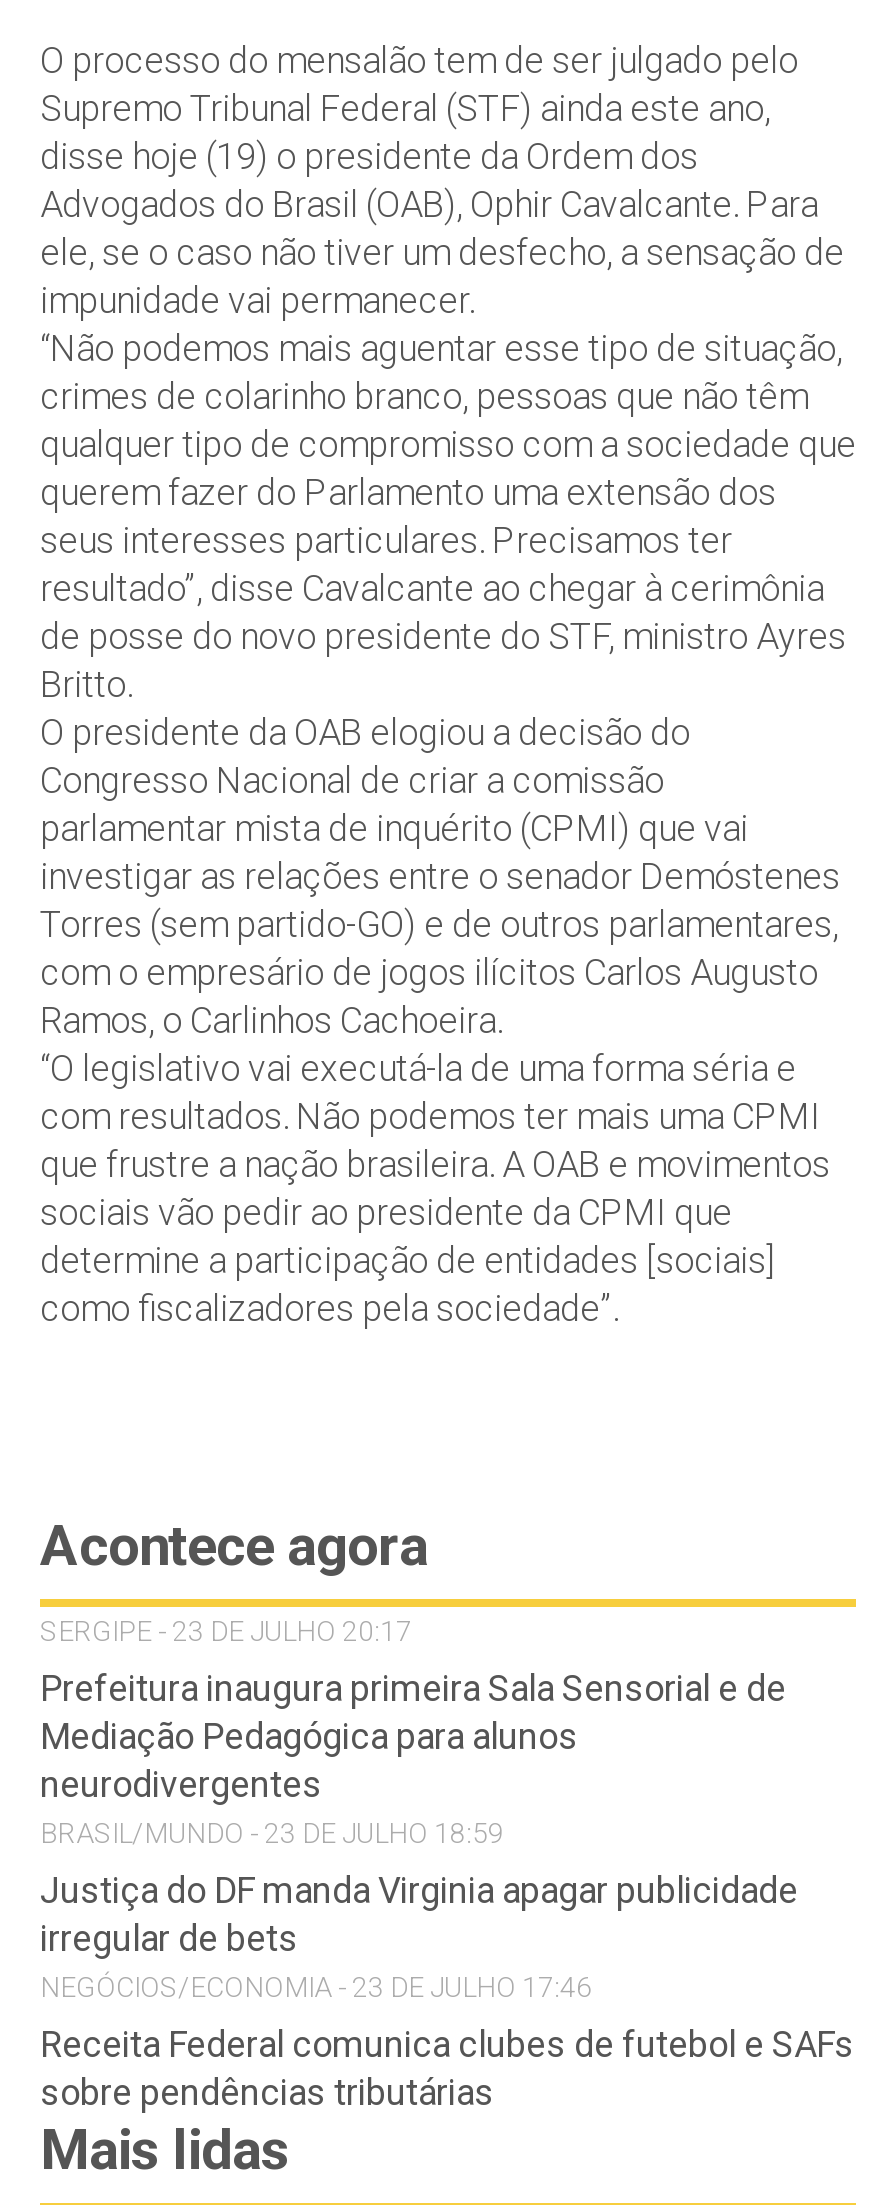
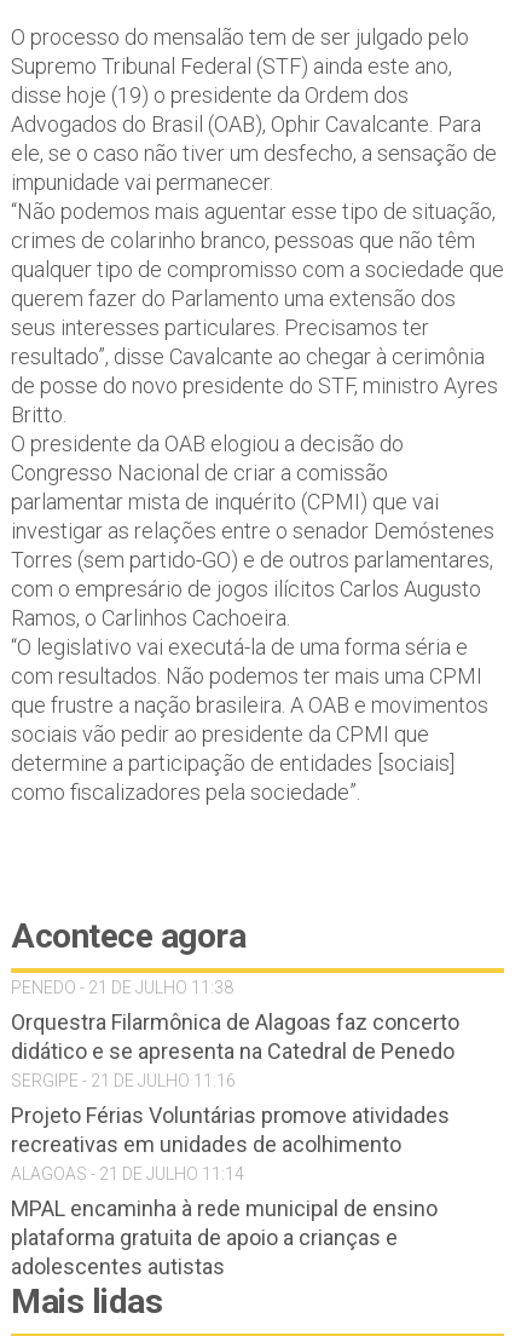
- SERGIPE - 23 DE JULHO 20:17
+ PENEDO - 21 DE JULHO 11:38

- Prefeitura inaugura primeira Sala Sensorial e de
- Mediação Pedagógica para alunos
- neurodivergentes
- BRASIL/MUNDO - 23 DE JULHO 18:59
+ Orquestra Filarmônica de Alagoas faz concerto
+ didático e se apresenta na Catedral de Penedo
+ SERGIPE - 21 DE JULHO 11:16

- Justiça do DF manda Virginia apagar publicidade
- irregular de bets
- NEGÓCIOS/ECONOMIA - 23 DE JULHO 17:46
+ Projeto Férias Voluntárias promove atividades
+ recreativas em unidades de acolhimento
+ ALAGOAS - 21 DE JULHO 11:14

- Receita Federal comunica clubes de futebol e SAFs
- sobre pendências tributárias
+ MPAL encaminha à rede municipal de ensino
+ plataforma gratuita de apoio a crianças e
+ adolescentes autistas
